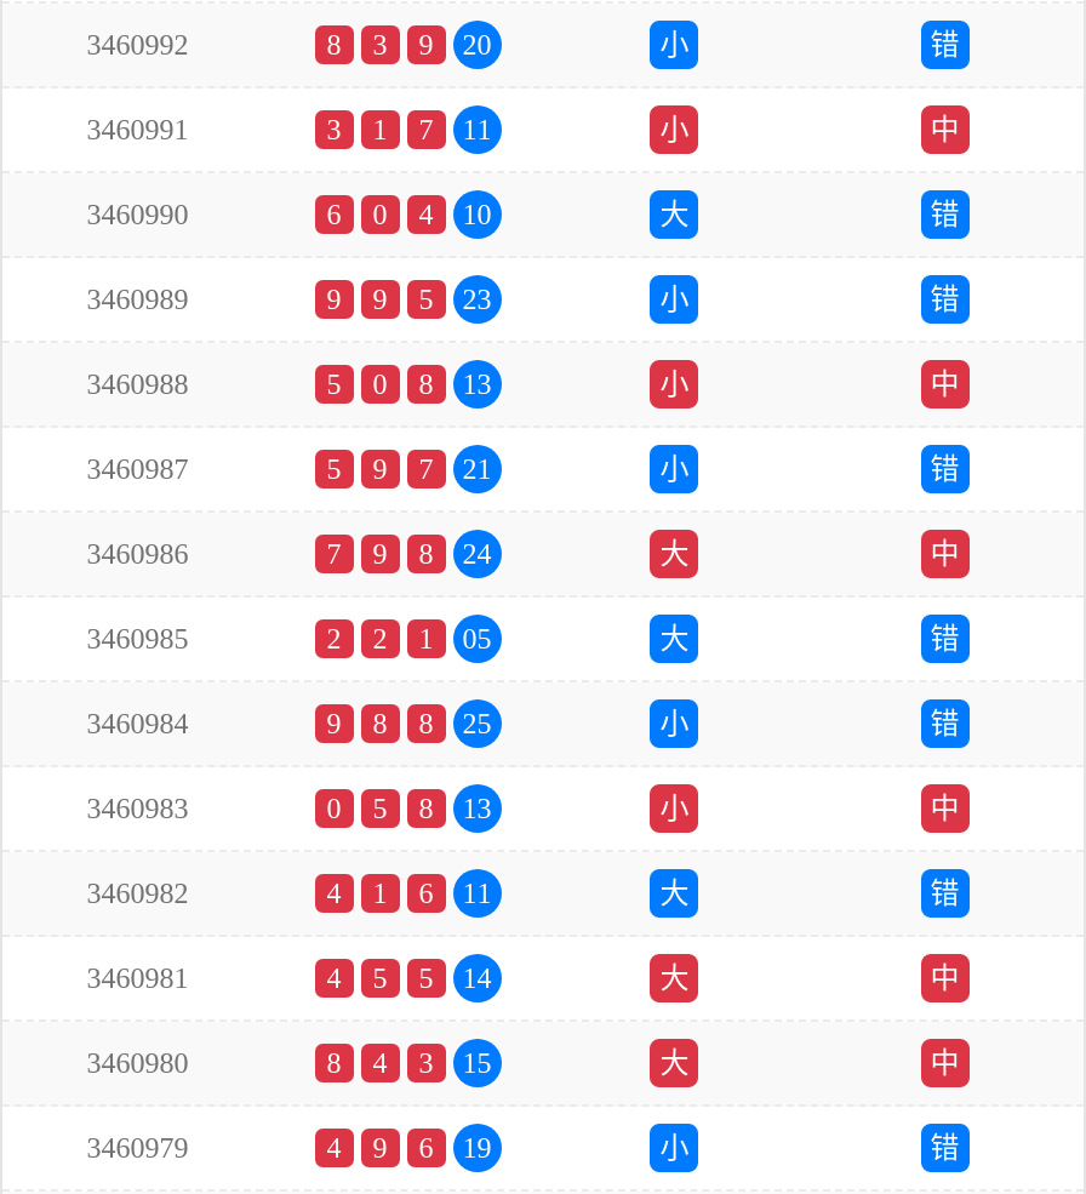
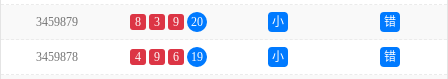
- 3460992
+ 3459879

- 3460991
- 3
- 1
- 7
- 11
- 小
- 中
- 3460990
- 6
- 0
- 4
- 10
- 大
- 错
- 3460989
- 9
- 9
- 5
- 23
- 小
- 错
- 3460988
- 5
- 0
- 8
- 13
- 小
- 中
- 3460987
- 5
- 9
- 7
- 21
- 小
- 错
- 3460986
- 7
- 9
- 8
- 24
- 大
- 中
- 3460985
- 2
- 2
- 1
- 05
- 大
- 错
- 3460984
- 9
- 8
- 8
- 25
- 小
- 错
- 3460983
- 0
- 5
- 8
- 13
- 小
- 中
- 3460982
- 4
- 1
- 6
- 11
- 大
- 错
- 3460981
- 4
- 5
- 5
- 14
- 大
- 中
- 3460980
- 8
- 4
- 3
- 15
- 大
- 中
- 3460979
+ 3459878
